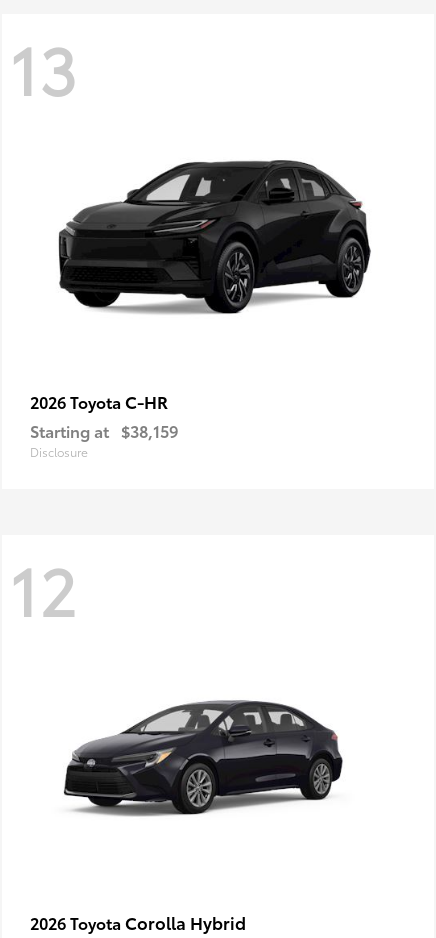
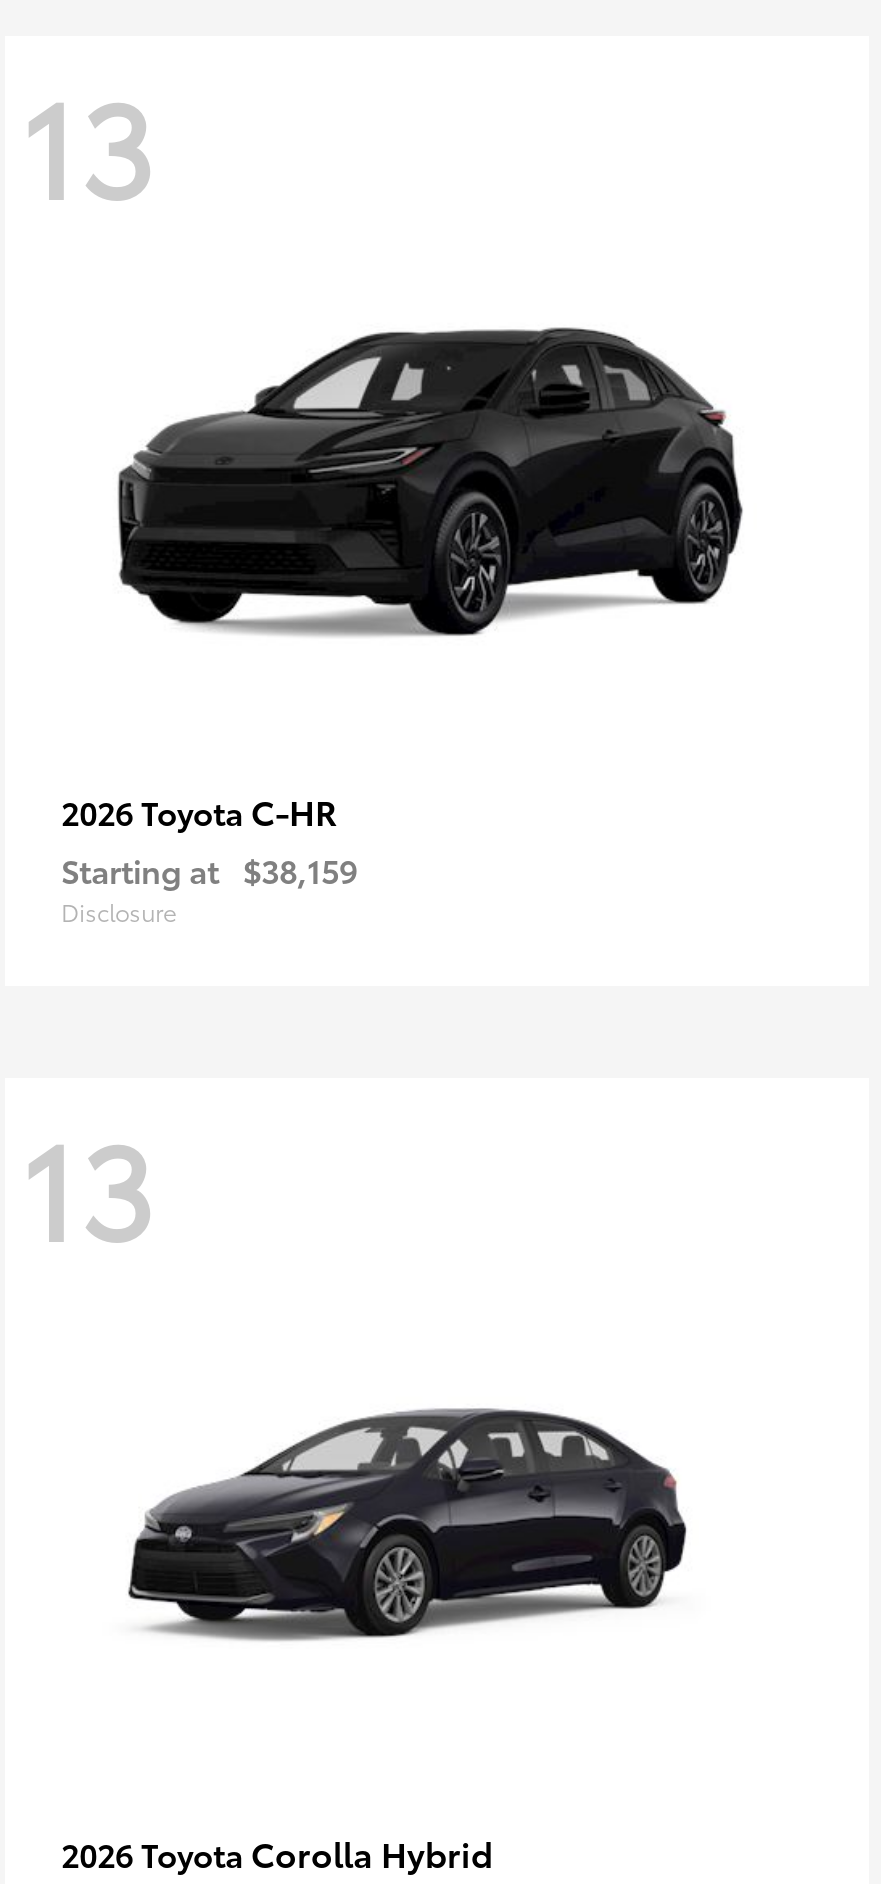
- 12
+ 13
